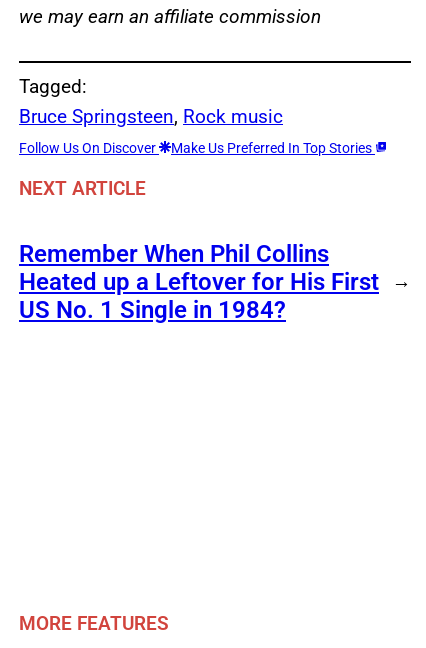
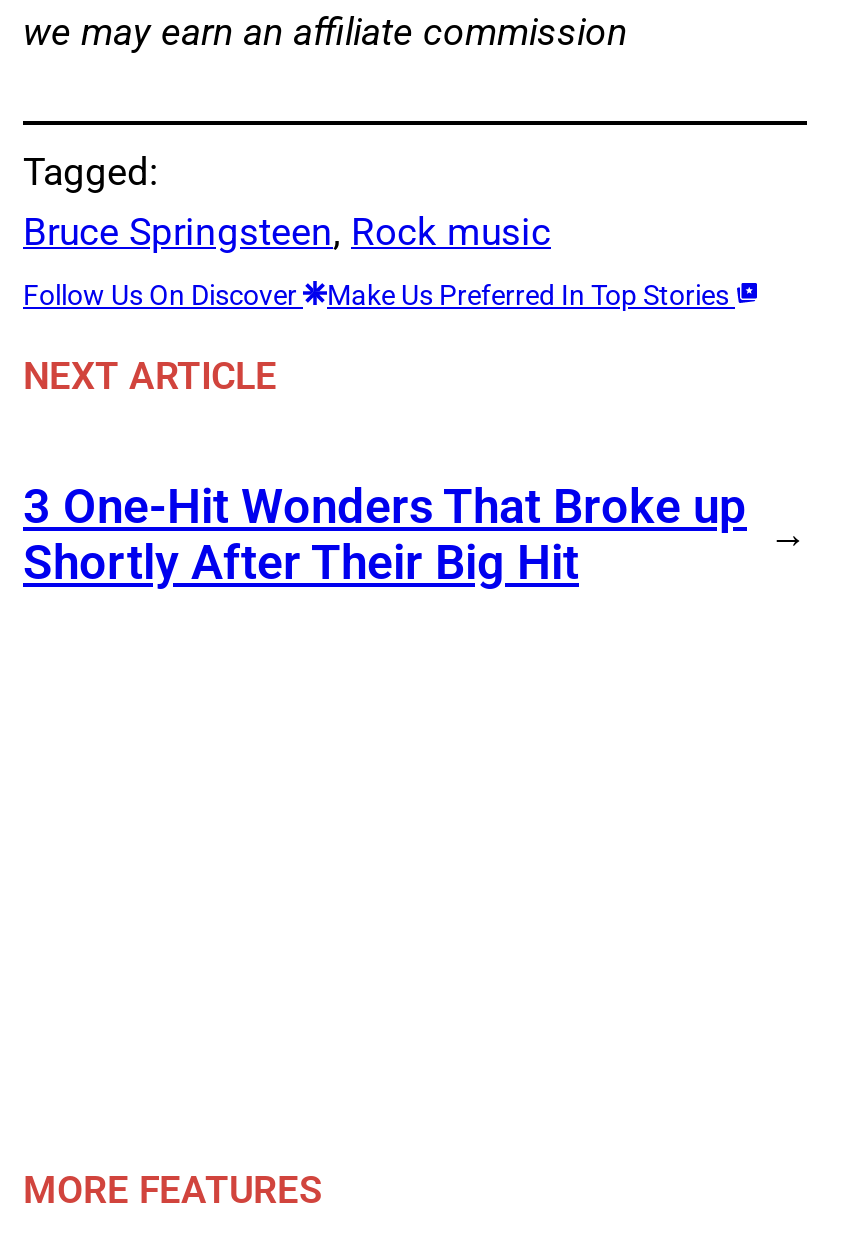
- Remember When Phil Collins
- Heated up a Leftover for His First
- US No. 1 Single in 1984?
+ 3 One-Hit Wonders That Broke up
+ Shortly After Their Big Hit
